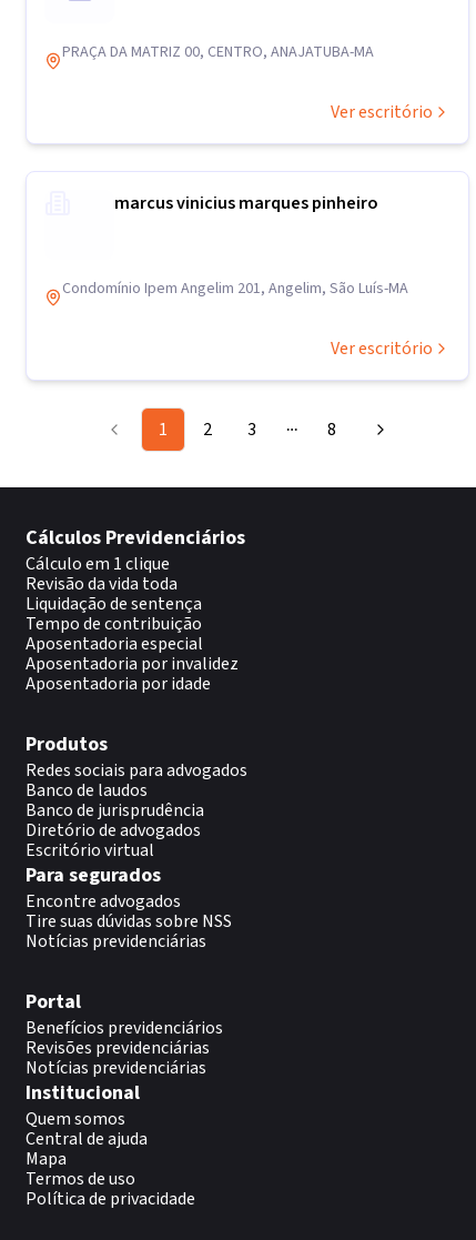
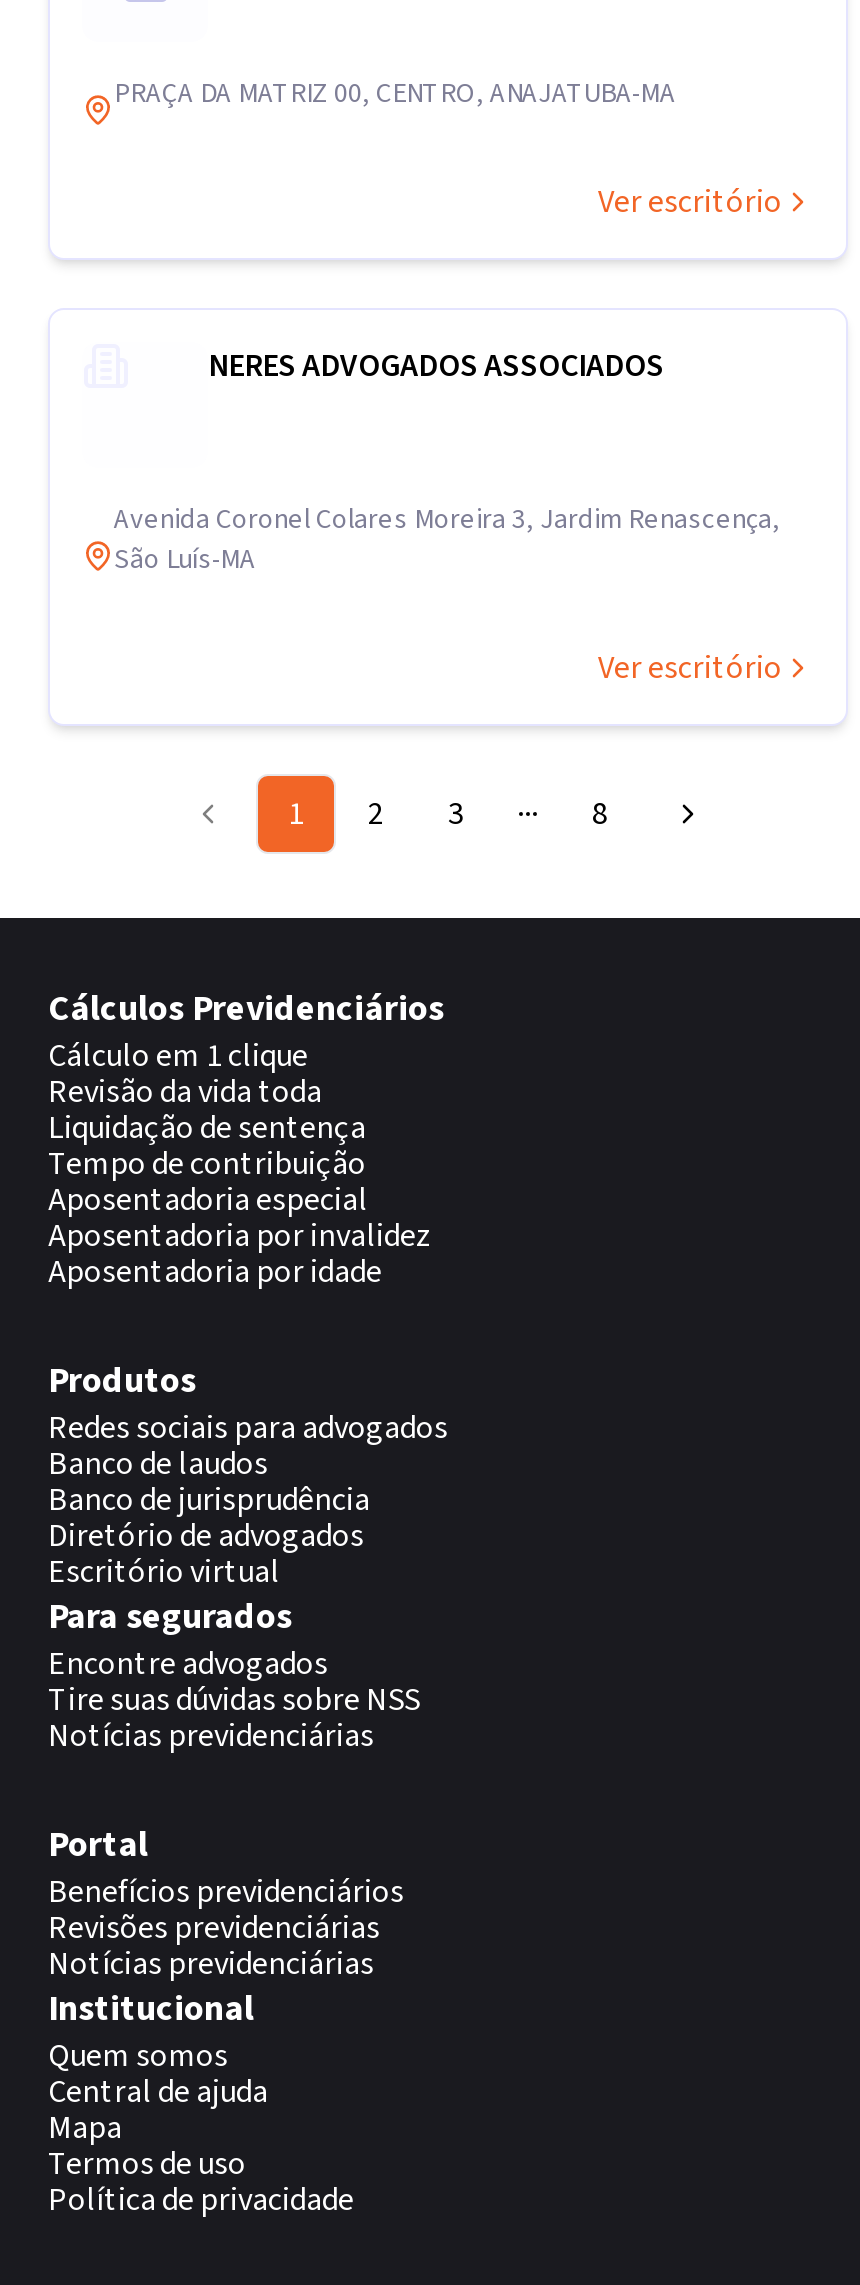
- marcus vinicius marques pinheiro
+ NERES ADVOGADOS ASSOCIADOS

- Condomínio Ipem Angelim 201, Angelim, São Luís-MA
+ Avenida Coronel Colares Moreira 3, Jardim Renascença,
+ São Luís-MA
